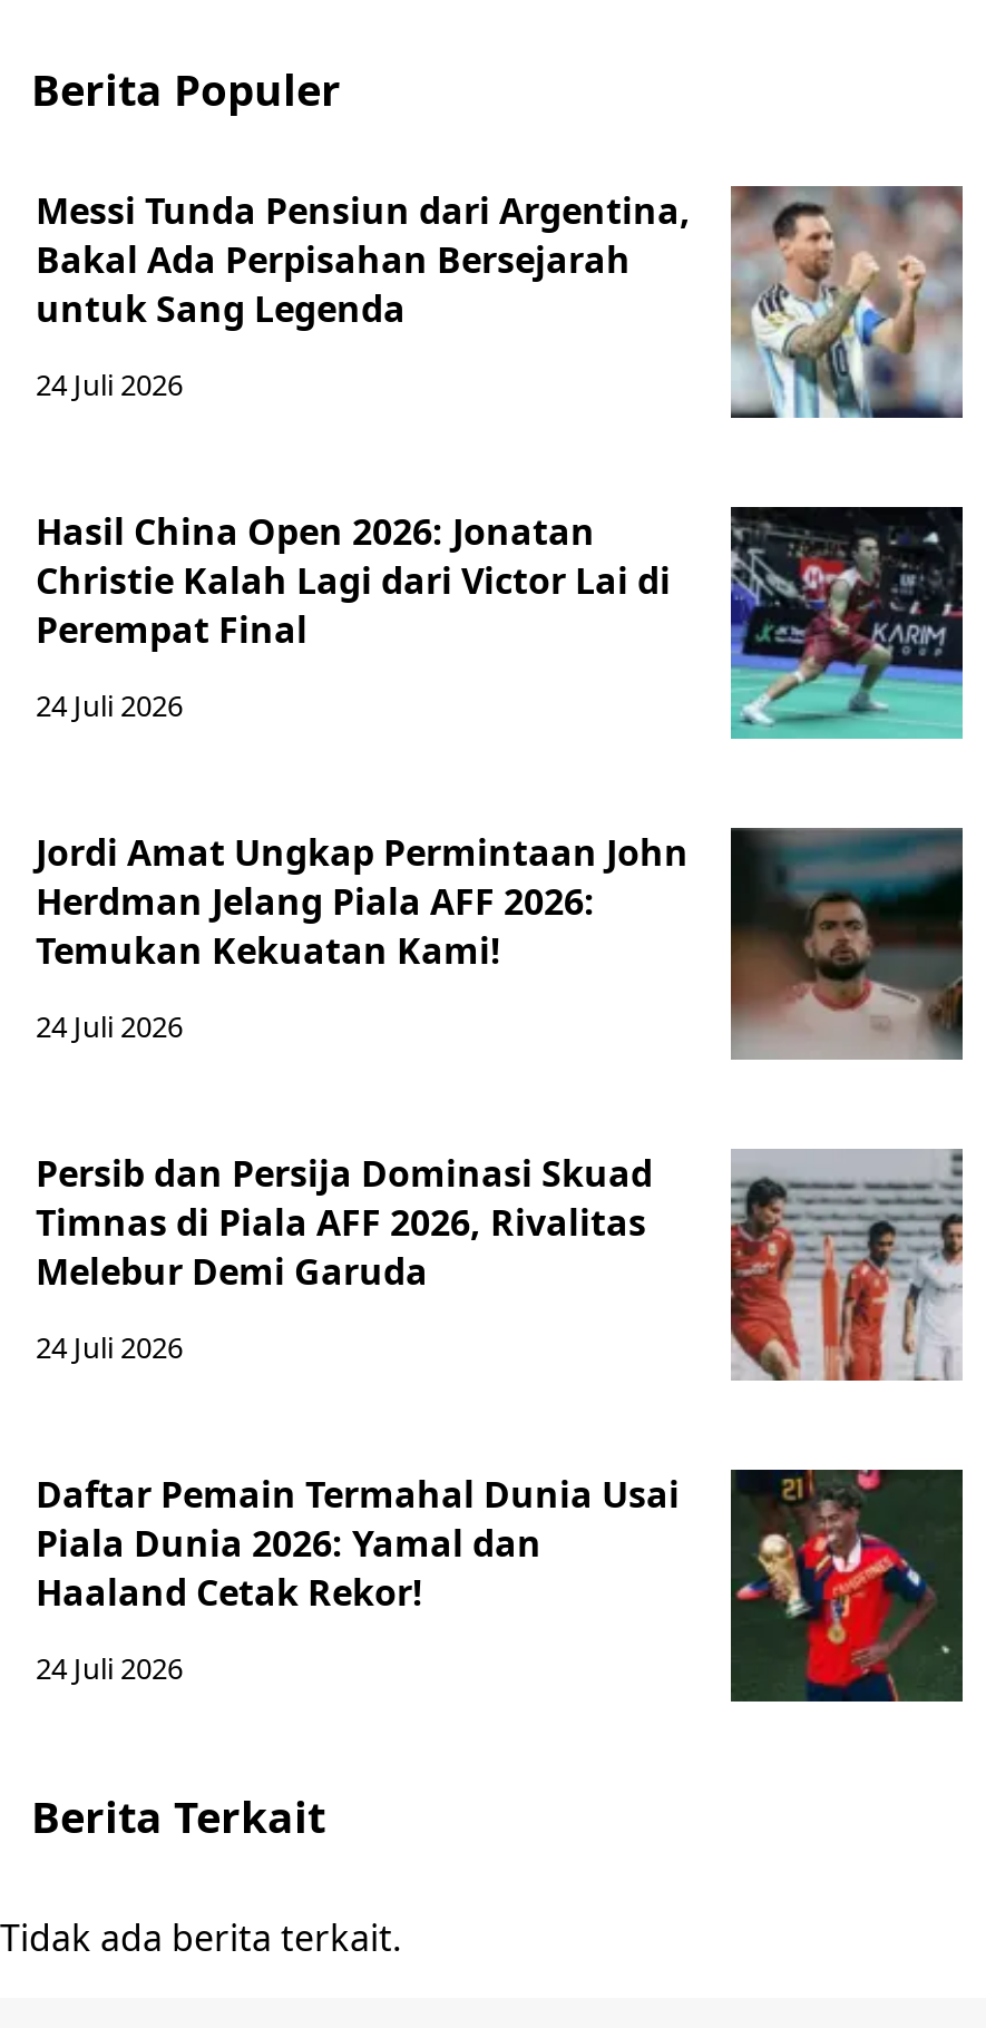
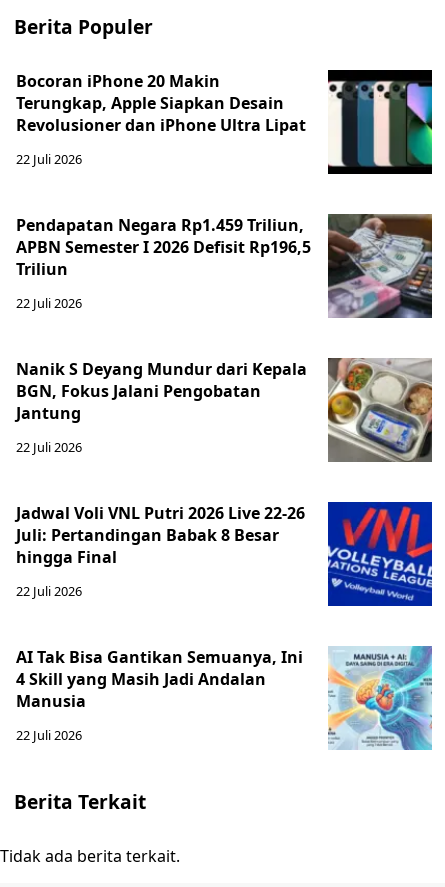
- [image]
- Messi Tunda Pensiun dari Argentina,
- Bakal Ada Perpisahan Bersejarah
- untuk Sang Legenda
+ [image]
+ Bocoran iPhone 20 Makin
+ Terungkap, Apple Siapkan Desain
+ Revolusioner dan iPhone Ultra Lipat

- 24 Juli 2026
+ 22 Juli 2026

- [image]
- Hasil China Open 2026: Jonatan
- Christie Kalah Lagi dari Victor Lai di
- Perempat Final
+ [image]
+ Pendapatan Negara Rp1.459 Triliun,
+ APBN Semester I 2026 Defisit Rp196,5
+ Triliun

- 24 Juli 2026
+ 22 Juli 2026

- [image]
- Jordi Amat Ungkap Permintaan John
- Herdman Jelang Piala AFF 2026:
- Temukan Kekuatan Kami!
+ [image]
+ Nanik S Deyang Mundur dari Kepala
+ BGN, Fokus Jalani Pengobatan
+ Jantung

- 24 Juli 2026
+ 22 Juli 2026

- [image]
- Persib dan Persija Dominasi Skuad
- Timnas di Piala AFF 2026, Rivalitas
- Melebur Demi Garuda
+ [image]
+ Jadwal Voli VNL Putri 2026 Live 22-26
+ Juli: Pertandingan Babak 8 Besar
+ hingga Final

- 24 Juli 2026
+ 22 Juli 2026

- [image]
- Daftar Pemain Termahal Dunia Usai
- Piala Dunia 2026: Yamal dan
- Haaland Cetak Rekor!
+ [image]
+ AI Tak Bisa Gantikan Semuanya, Ini
+ 4 Skill yang Masih Jadi Andalan
+ Manusia

- 24 Juli 2026
+ 22 Juli 2026
